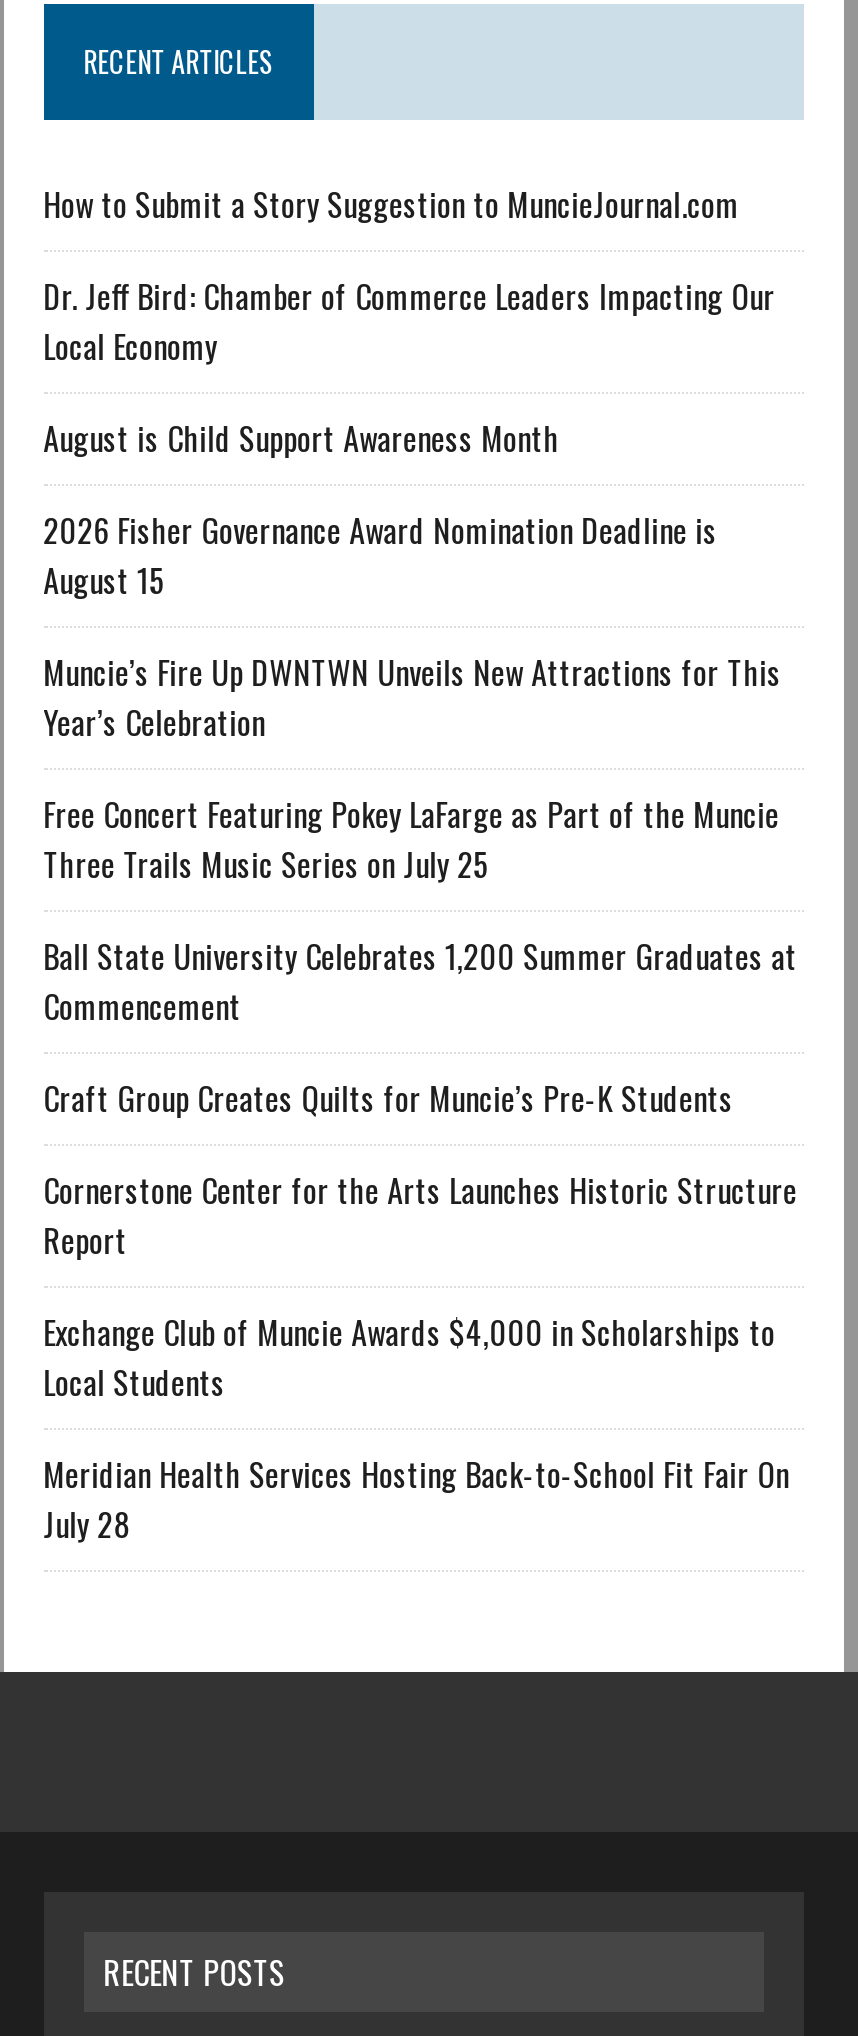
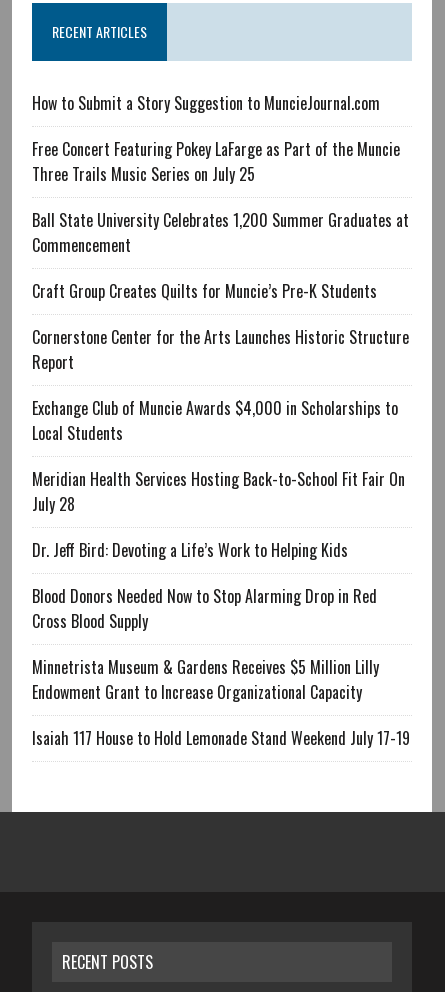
- Dr. Jeff Bird: Chamber of Commerce Leaders Impacting Our
- Local Economy
- August is Child Support Awareness Month
- 2026 Fisher Governance Award Nomination Deadline is
- August 15
- Muncie’s Fire Up DWNTWN Unveils New Attractions for This
- Year’s Celebration

moved up: Free Concert Featuring Pokey LaFarge as Part of the Muncie | Three Trails Music Series on July 25 | Ball State University Celebrates 1,200 Summer Graduates at | ... | Meridian Health Services Hosting Back-to-School Fit Fair On | July 28

+ Dr. Jeff Bird: Devoting a Life’s Work to Helping Kids
+ Blood Donors Needed Now to Stop Alarming Drop in Red
+ Cross Blood Supply
+ Minnetrista Museum & Gardens Receives $5 Million Lilly
+ Endowment Grant to Increase Organizational Capacity
+ Isaiah 117 House to Hold Lemonade Stand Weekend July 17-19
